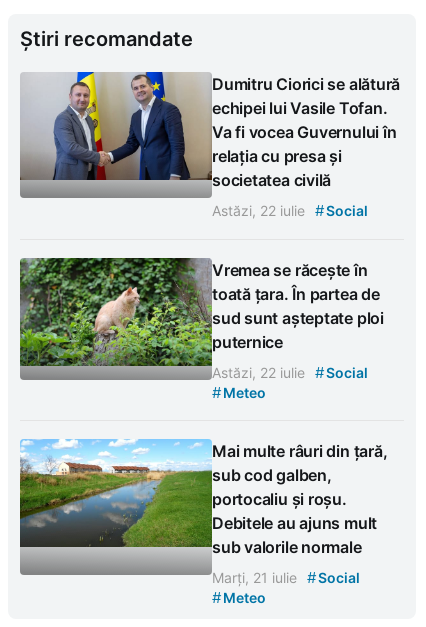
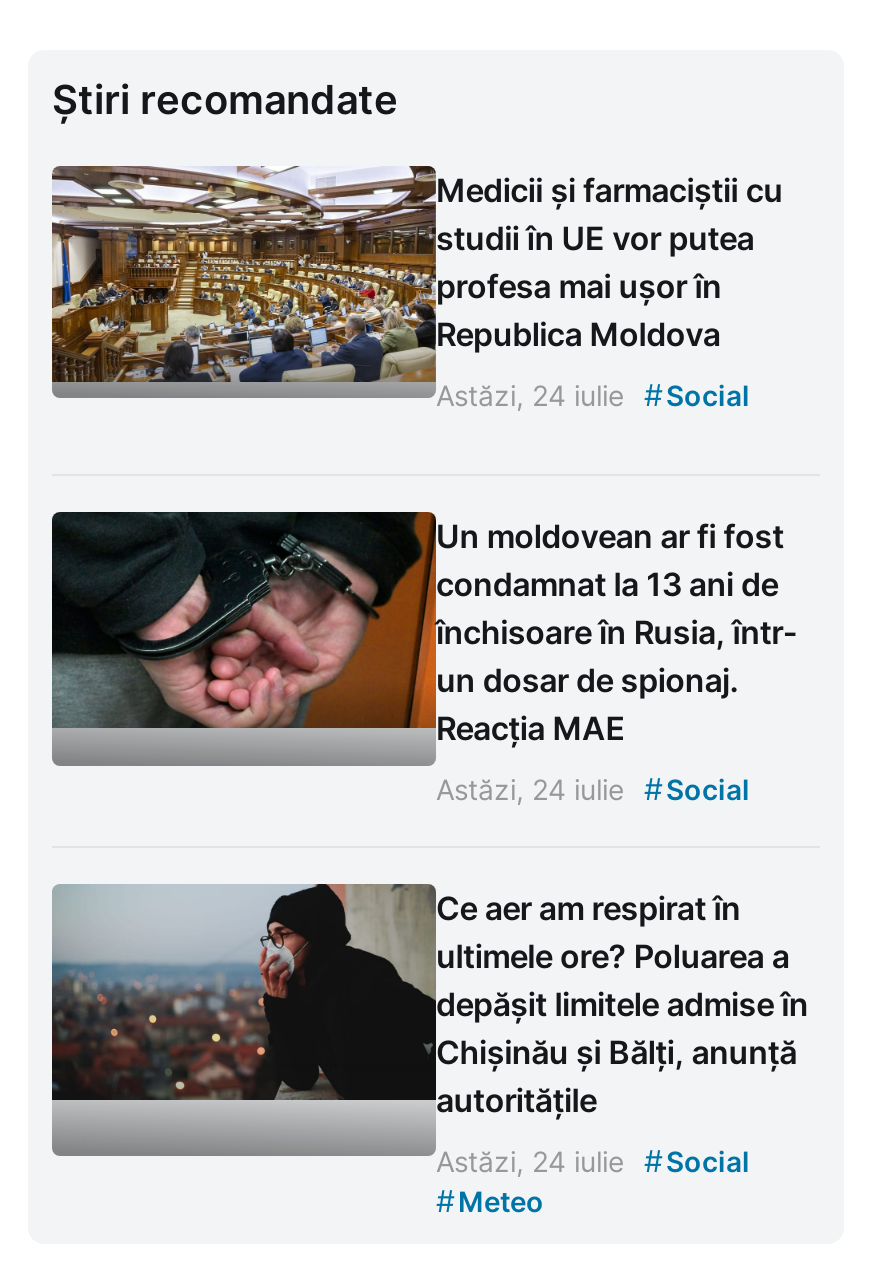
- [image]
- Dumitru Ciorici se alătură
- echipei lui Vasile Tofan.
- Va fi vocea Guvernului în
- relația cu presa și
- societatea civilă
+ [image]
+ Medicii și farmaciștii cu
+ studii în UE vor putea
+ profesa mai ușor în
+ Republica Moldova

- Astăzi, 22 iulie #Social
+ Astăzi, 24 iulie #Social

- [image]
- Vremea se răcește în
- toată țara. În partea de
- sud sunt așteptate ploi
- puternice
+ [image]
+ Un moldovean ar fi fost
+ condamnat la 13 ani de
+ închisoare în Rusia, într-
+ un dosar de spionaj.
+ Reacția MAE

- Astăzi, 22 iulie #Social
- #Meteo
+ Astăzi, 24 iulie #Social

- [image]
- Mai multe râuri din țară,
- sub cod galben,
- portocaliu și roșu.
- Debitele au ajuns mult
- sub valorile normale
+ [image]
+ Ce aer am respirat în
+ ultimele ore? Poluarea a
+ depășit limitele admise în
+ Chișinău și Bălți, anunță
+ autoritățile

- Marți, 21 iulie #Social
+ Astăzi, 24 iulie #Social
